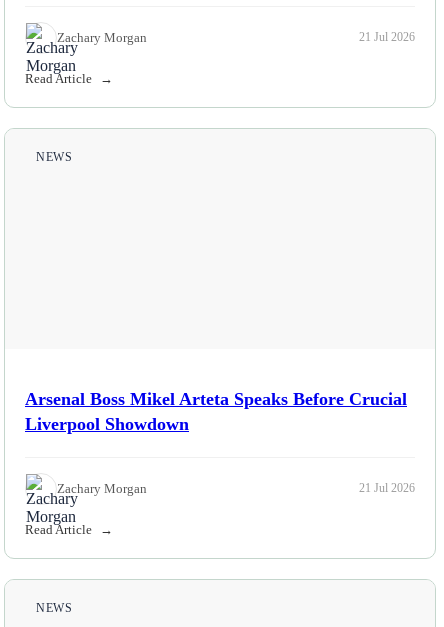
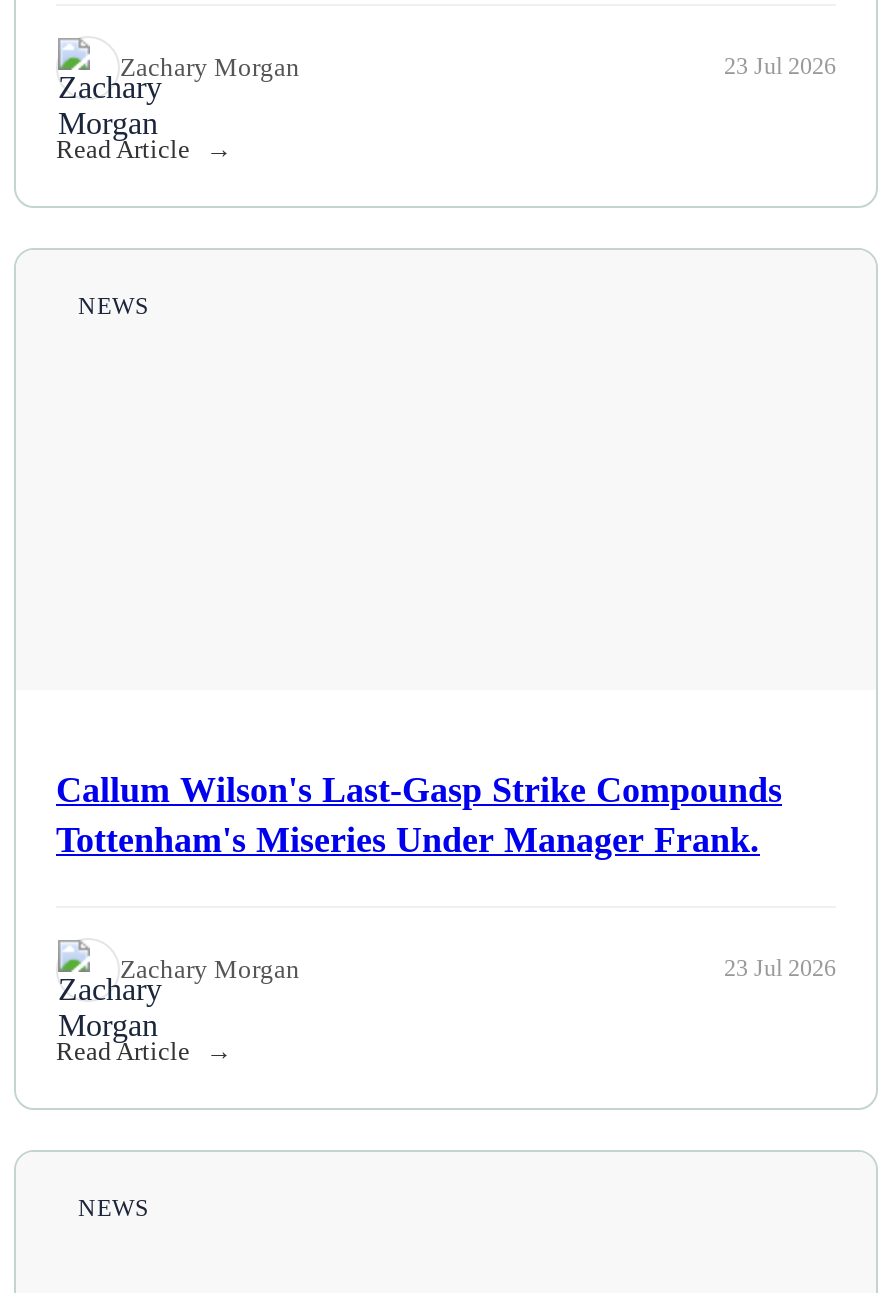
- 21 Jul 2026
+ 23 Jul 2026

- Arsenal Boss Mikel Arteta Speaks Before Crucial
- Liverpool Showdown
+ Callum Wilson's Last-Gasp Strike Compounds
+ Tottenham's Miseries Under Manager Frank.

- 21 Jul 2026
+ 23 Jul 2026
